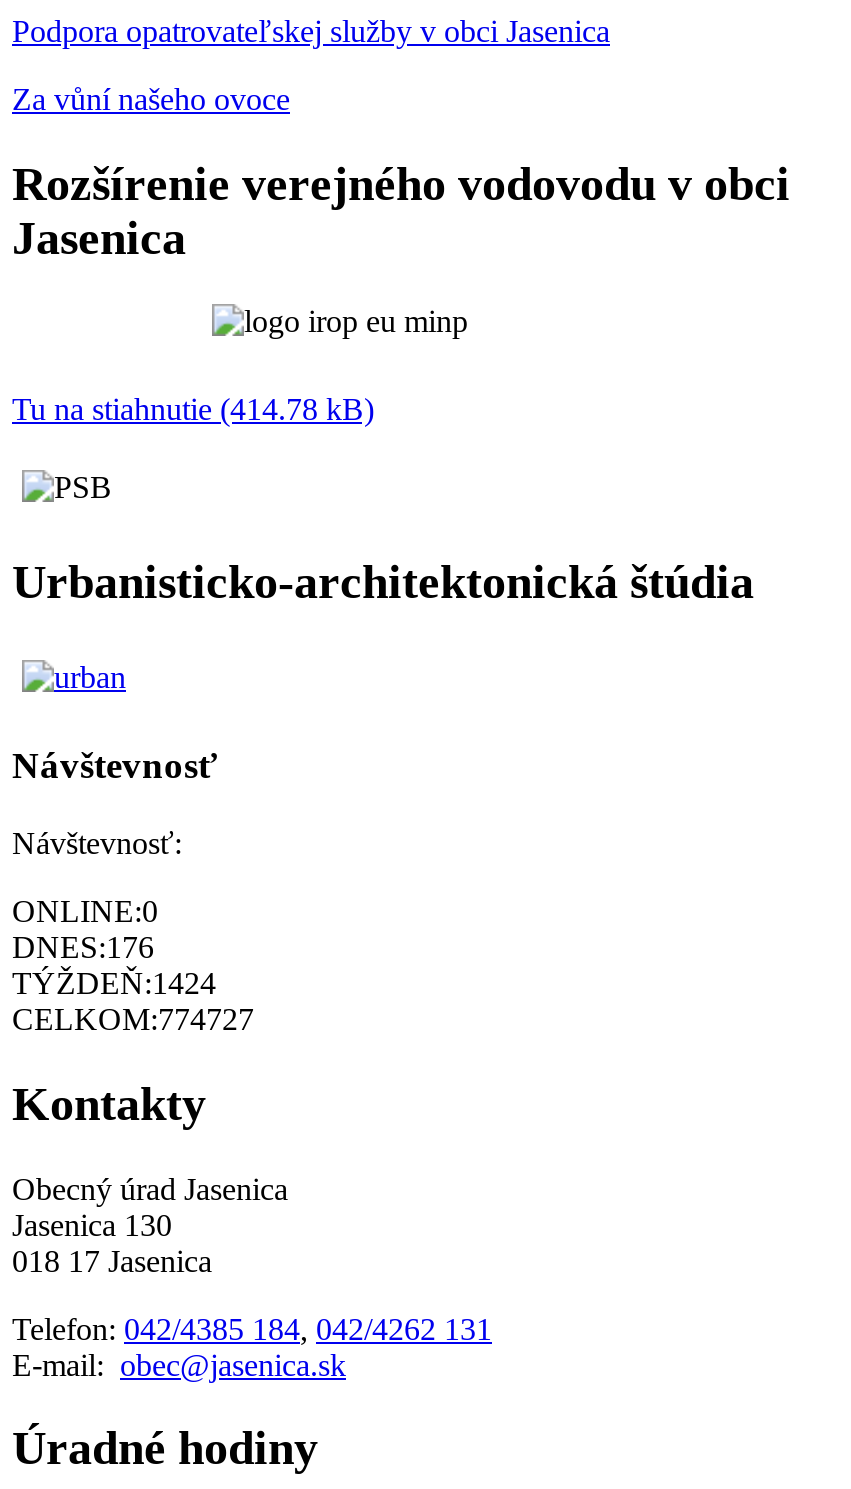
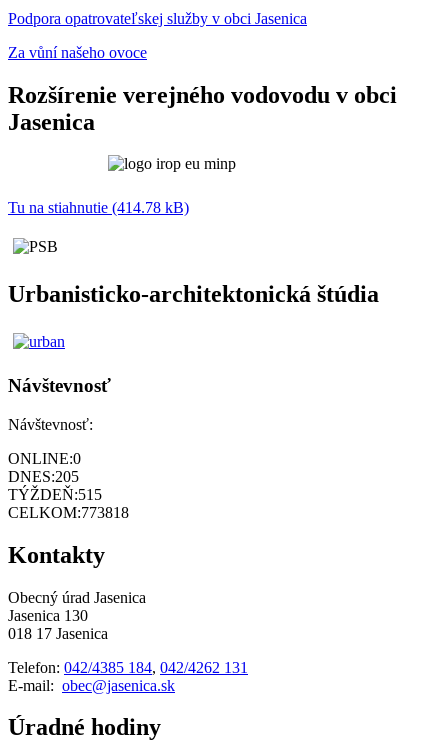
- DNES:176
+ DNES:205

- TÝŽDEŇ:1424
+ TÝŽDEŇ:515

- CELKOM:774727
+ CELKOM:773818
